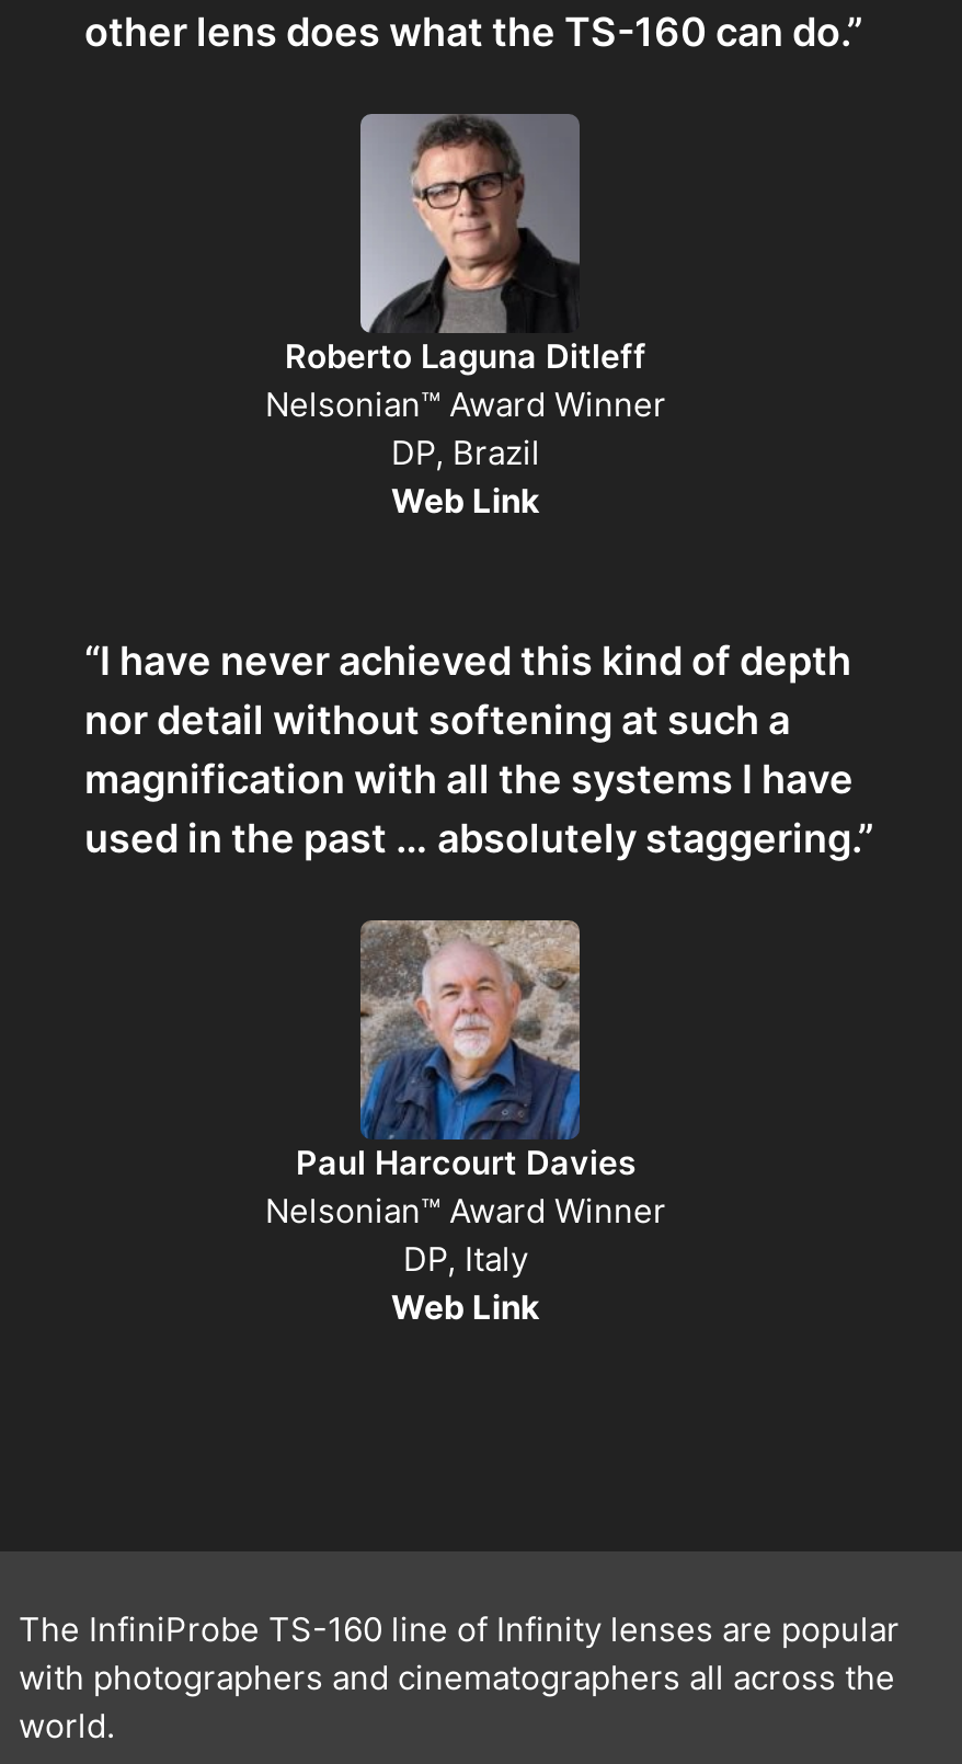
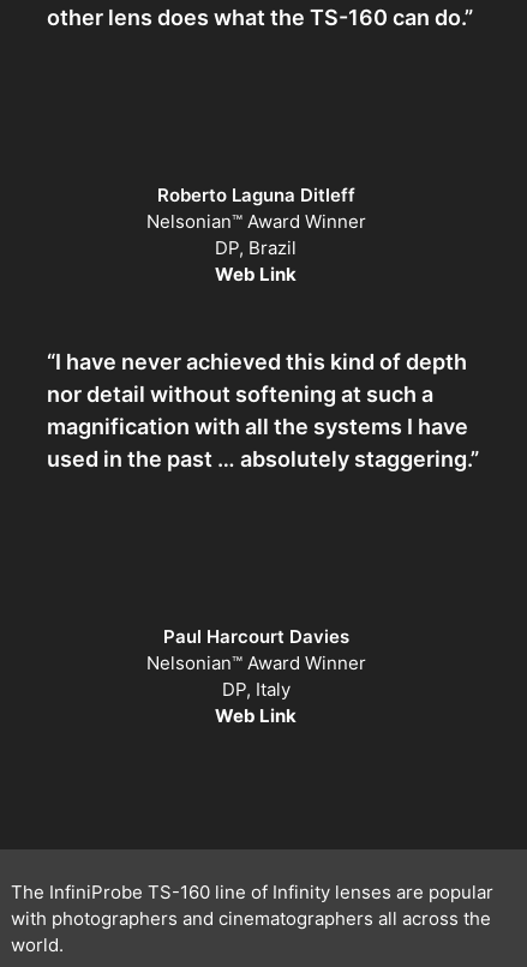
- [image]

- [image]
